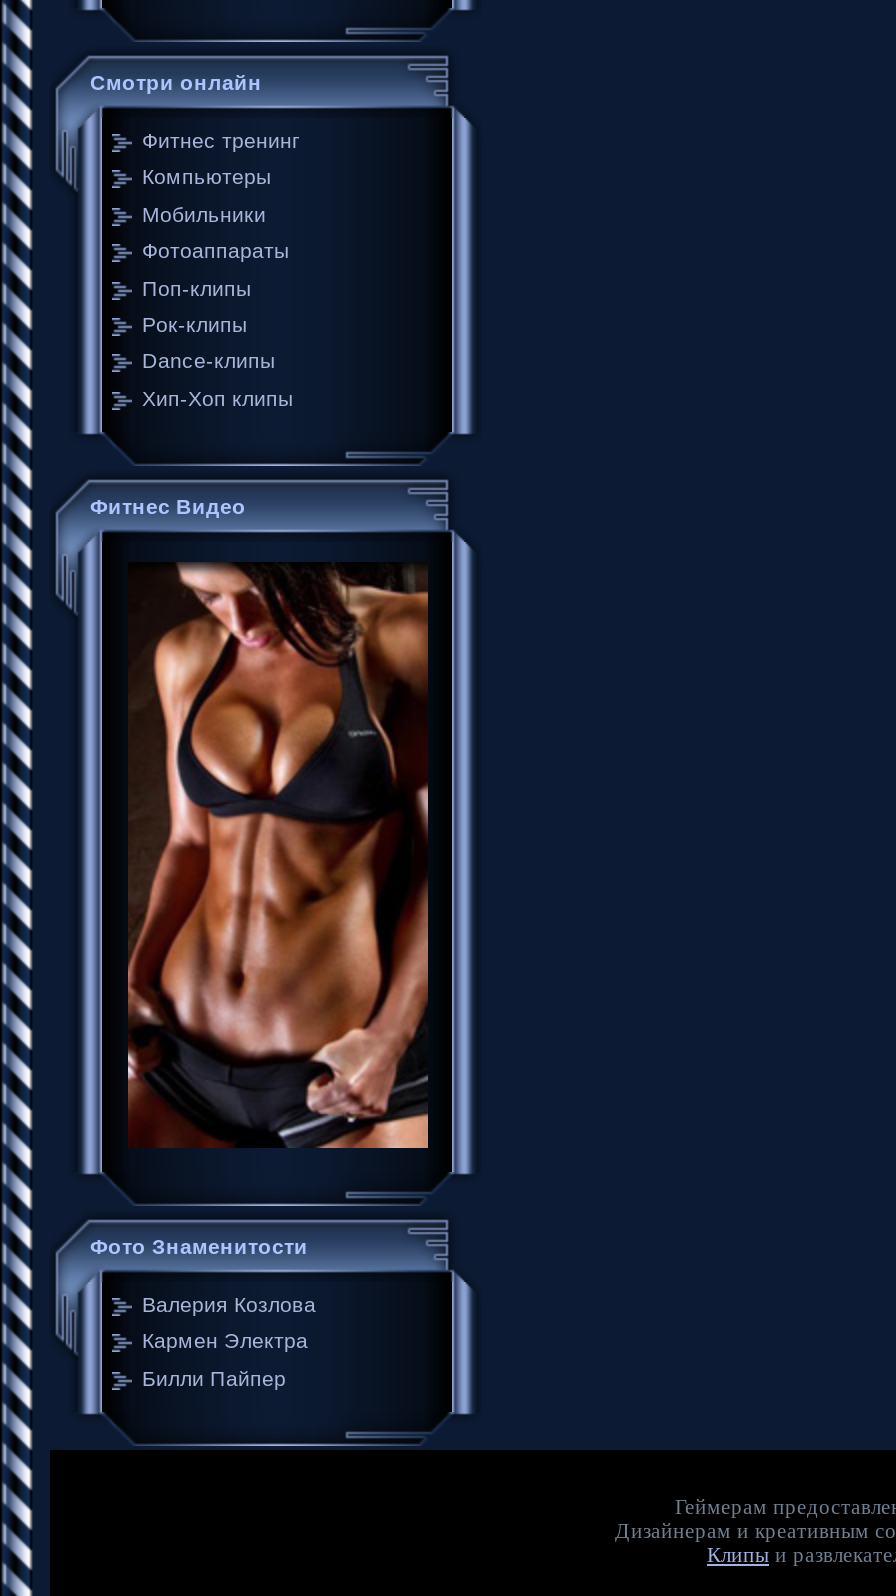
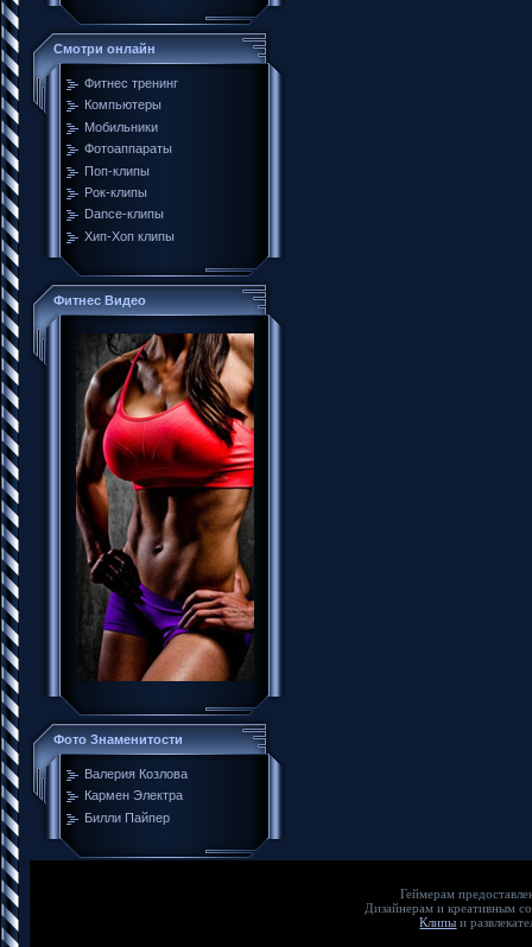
- [image]
+ [image]
